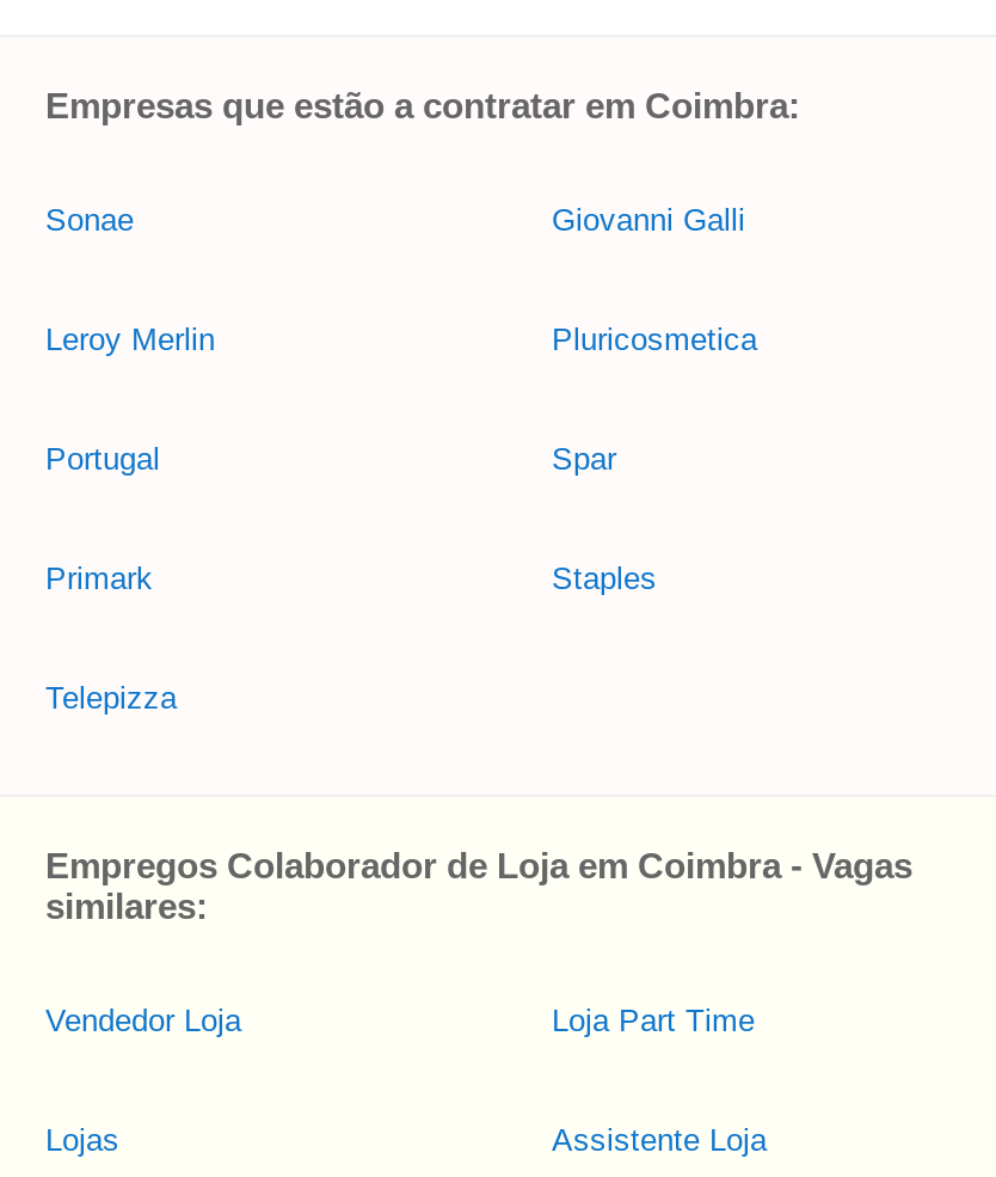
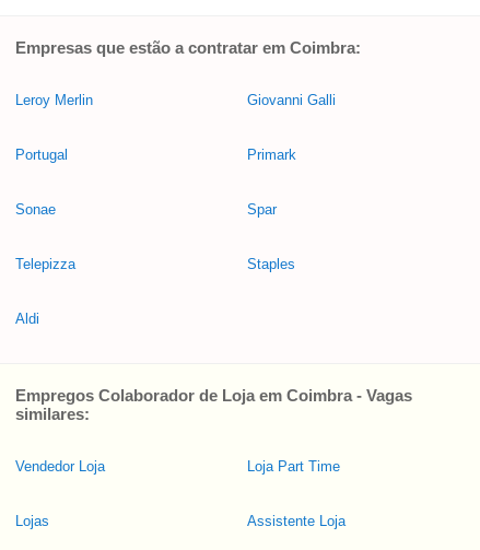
moved down: Sonae

moved up: Leroy Merlin | Portugal

- Pluricosmetica

moved up: Primark

moved up: Telepizza

+ Aldi
